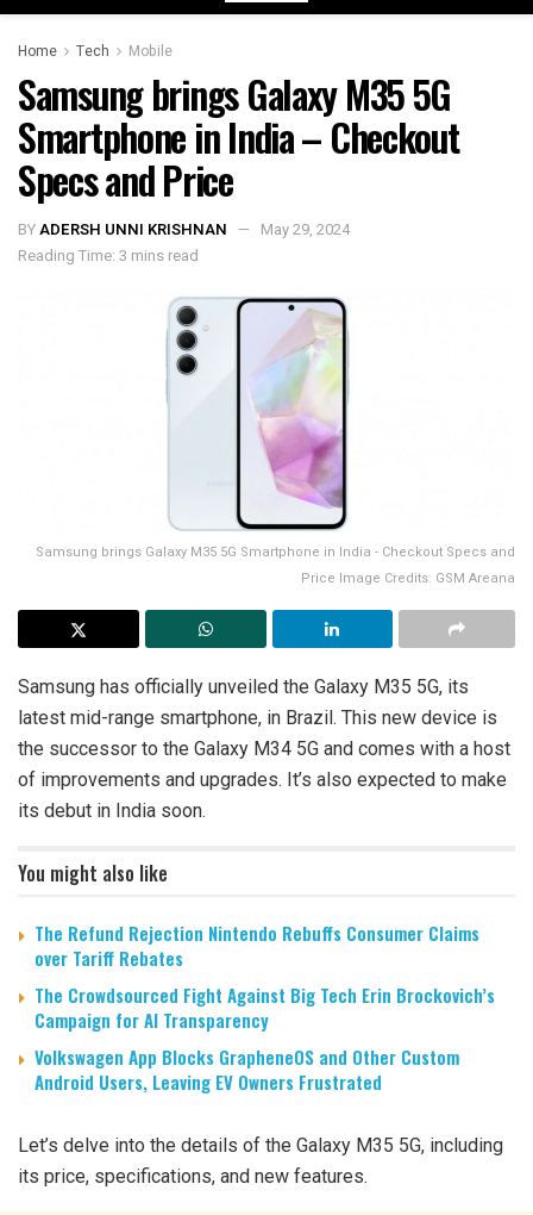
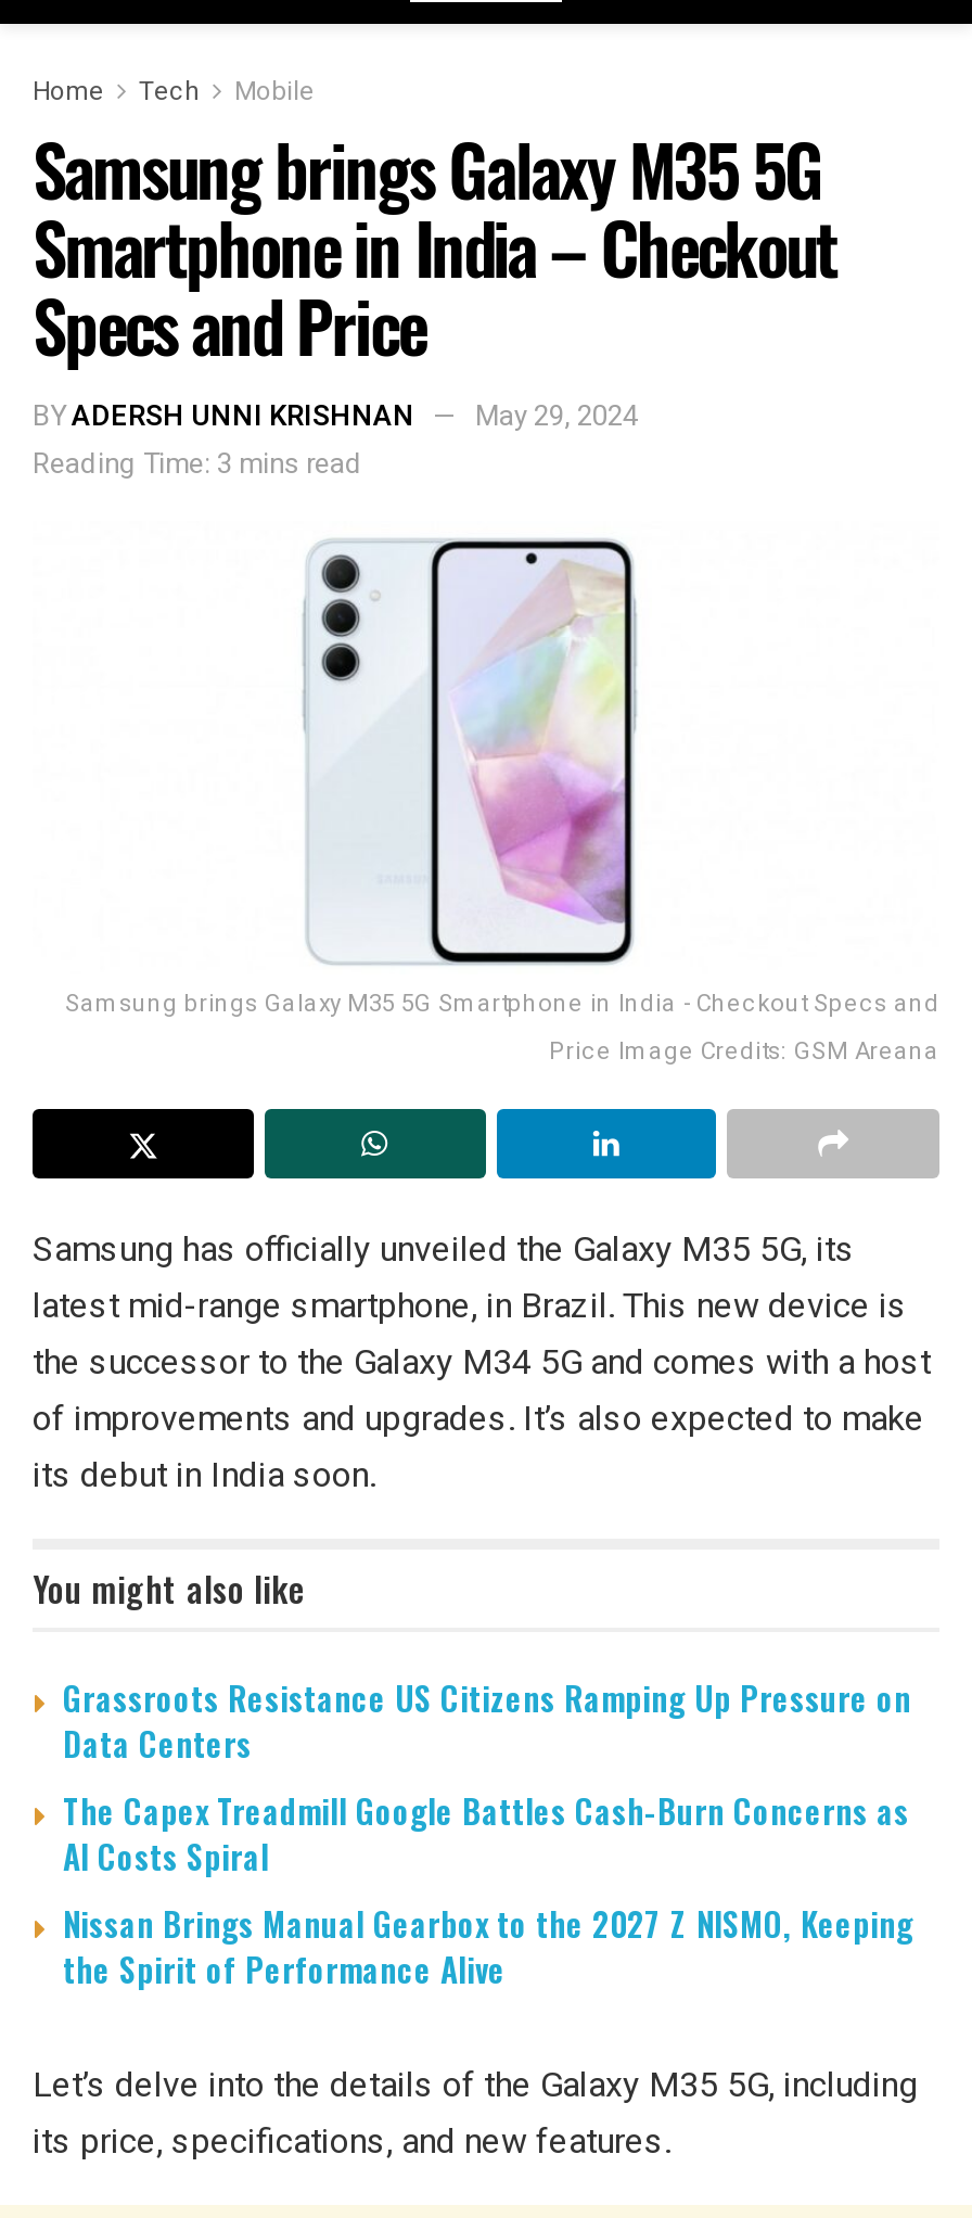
- The Refund Rejection Nintendo Rebuffs Consumer Claims
- over Tariff Rebates
- The Crowdsourced Fight Against Big Tech Erin Brockovich’s
- Campaign for AI Transparency
- Volkswagen App Blocks GrapheneOS and Other Custom
- Android Users, Leaving EV Owners Frustrated
+ Grassroots Resistance US Citizens Ramping Up Pressure on
+ Data Centers
+ The Capex Treadmill Google Battles Cash-Burn Concerns as
+ AI Costs Spiral
+ Nissan Brings Manual Gearbox to the 2027 Z NISMO, Keeping
+ the Spirit of Performance Alive
